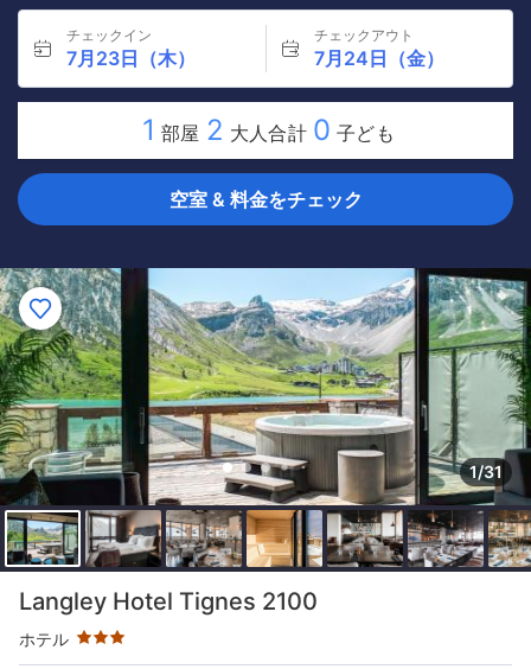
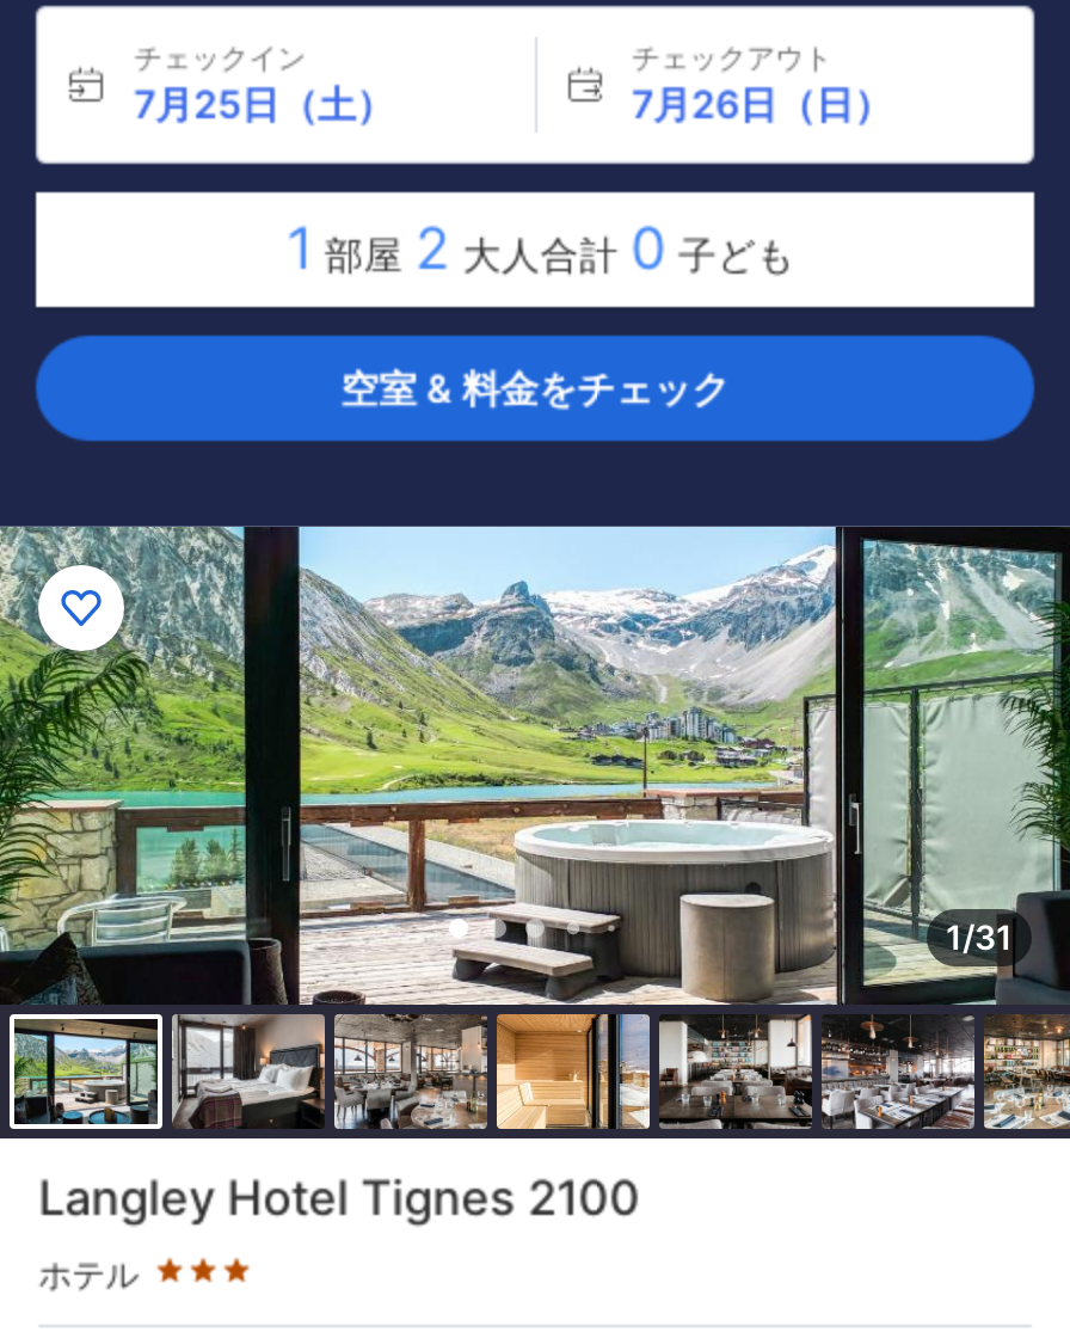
- 7月23日（木）
+ 7月25日（土）

- 7月24日（金）
+ 7月26日（日）
